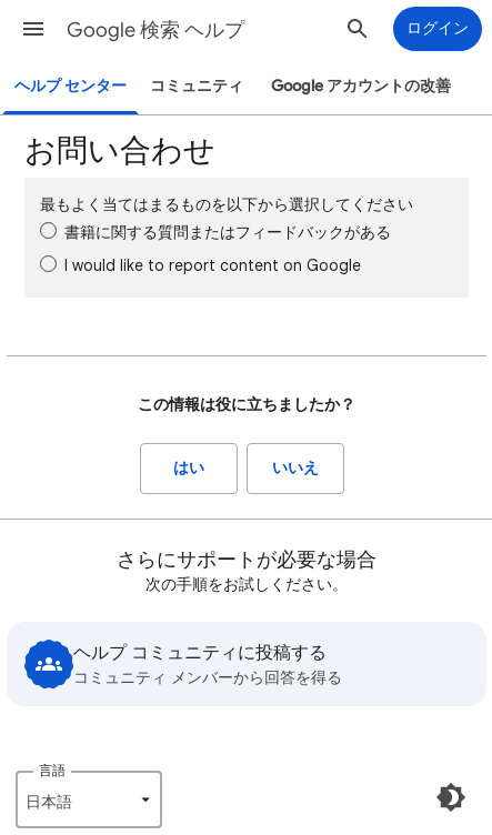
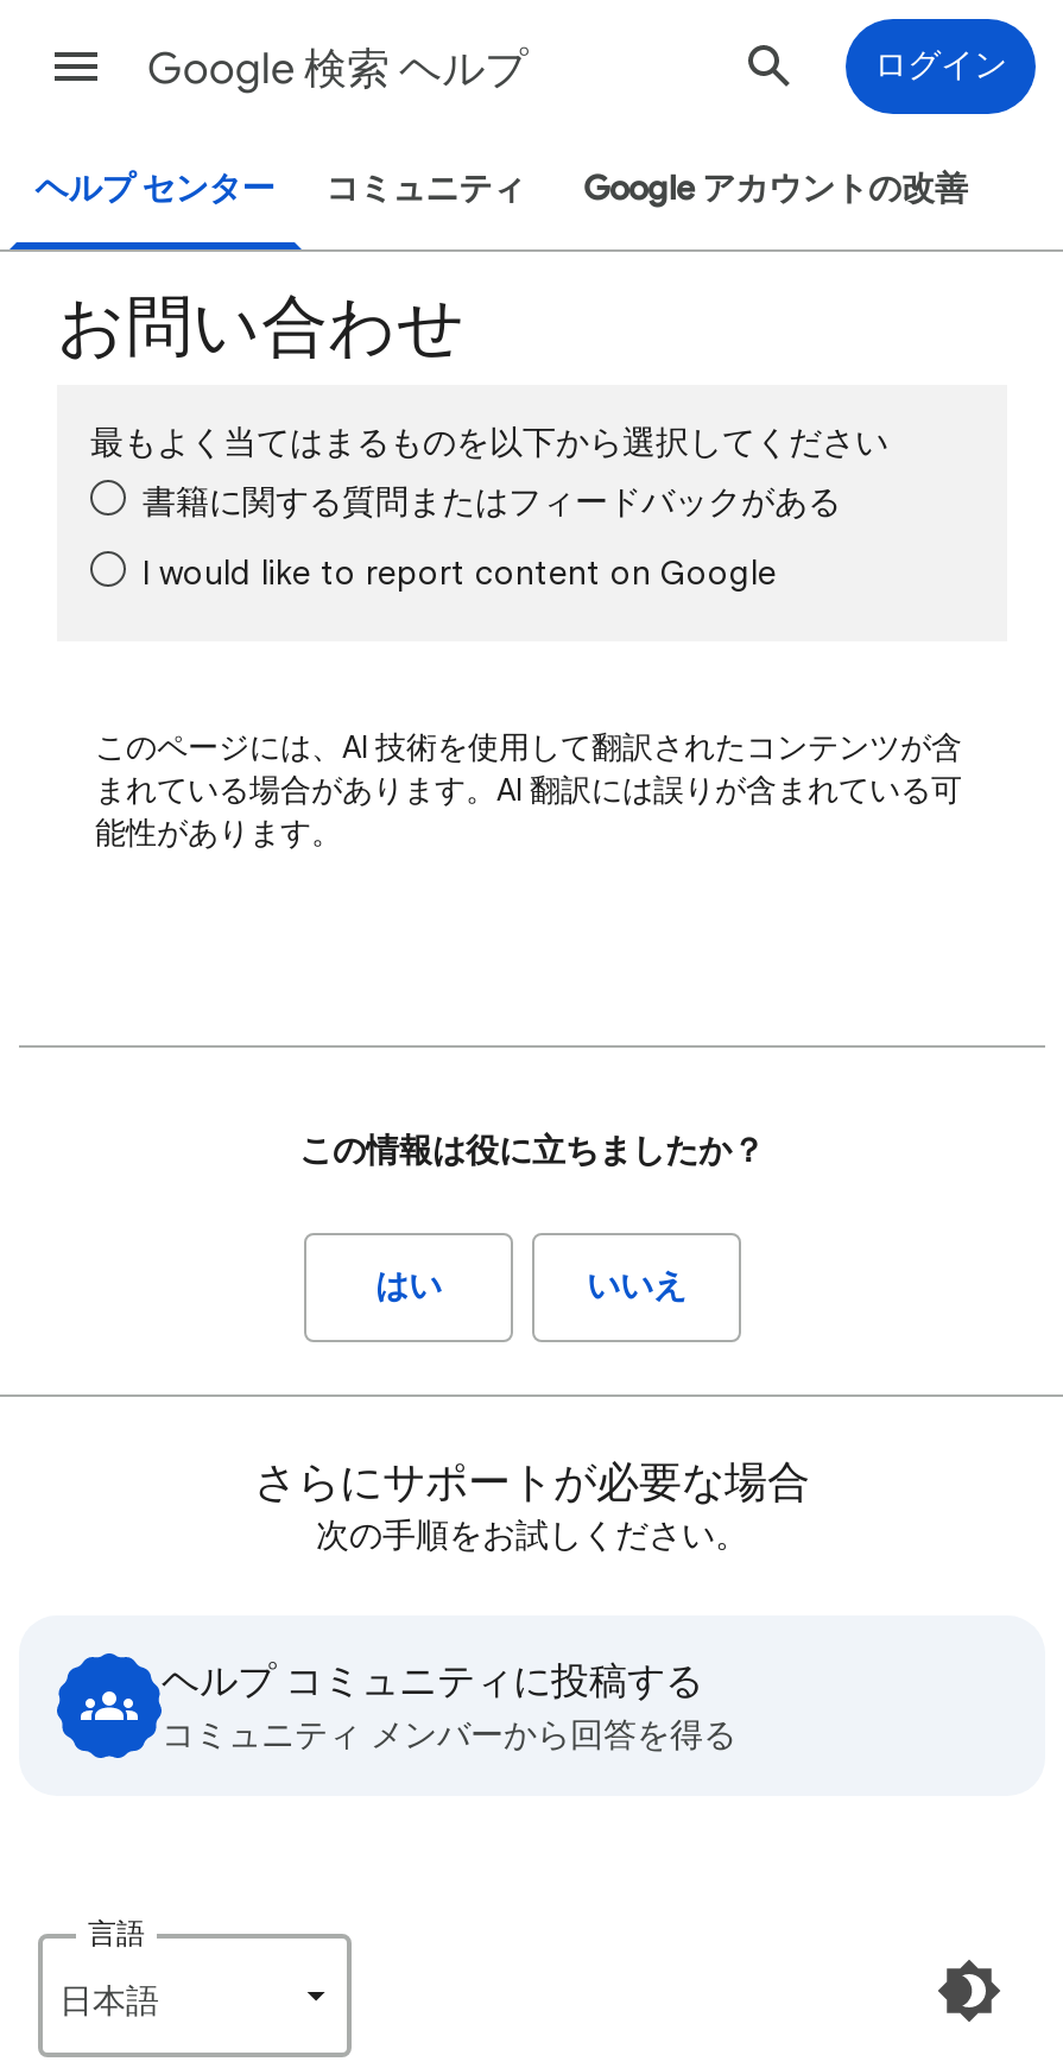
+ このページには、AI 技術を使用して翻訳されたコンテンツが含
+ まれている場合があります。AI 翻訳には誤りが含まれている可
+ 能性があります。
